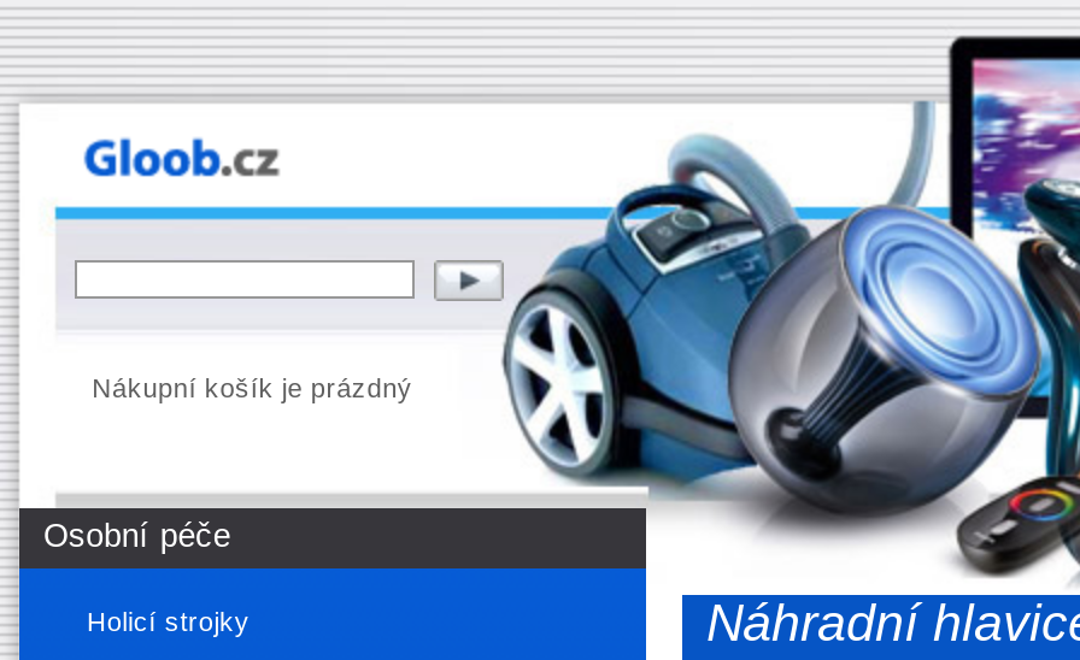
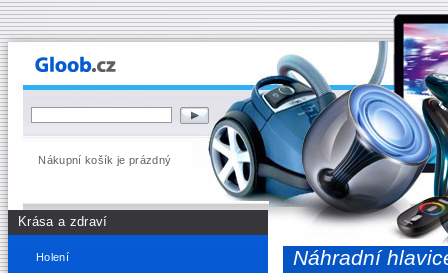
- Osobní péče
+ Krása a zdraví

- Holicí strojky
+ Holení
